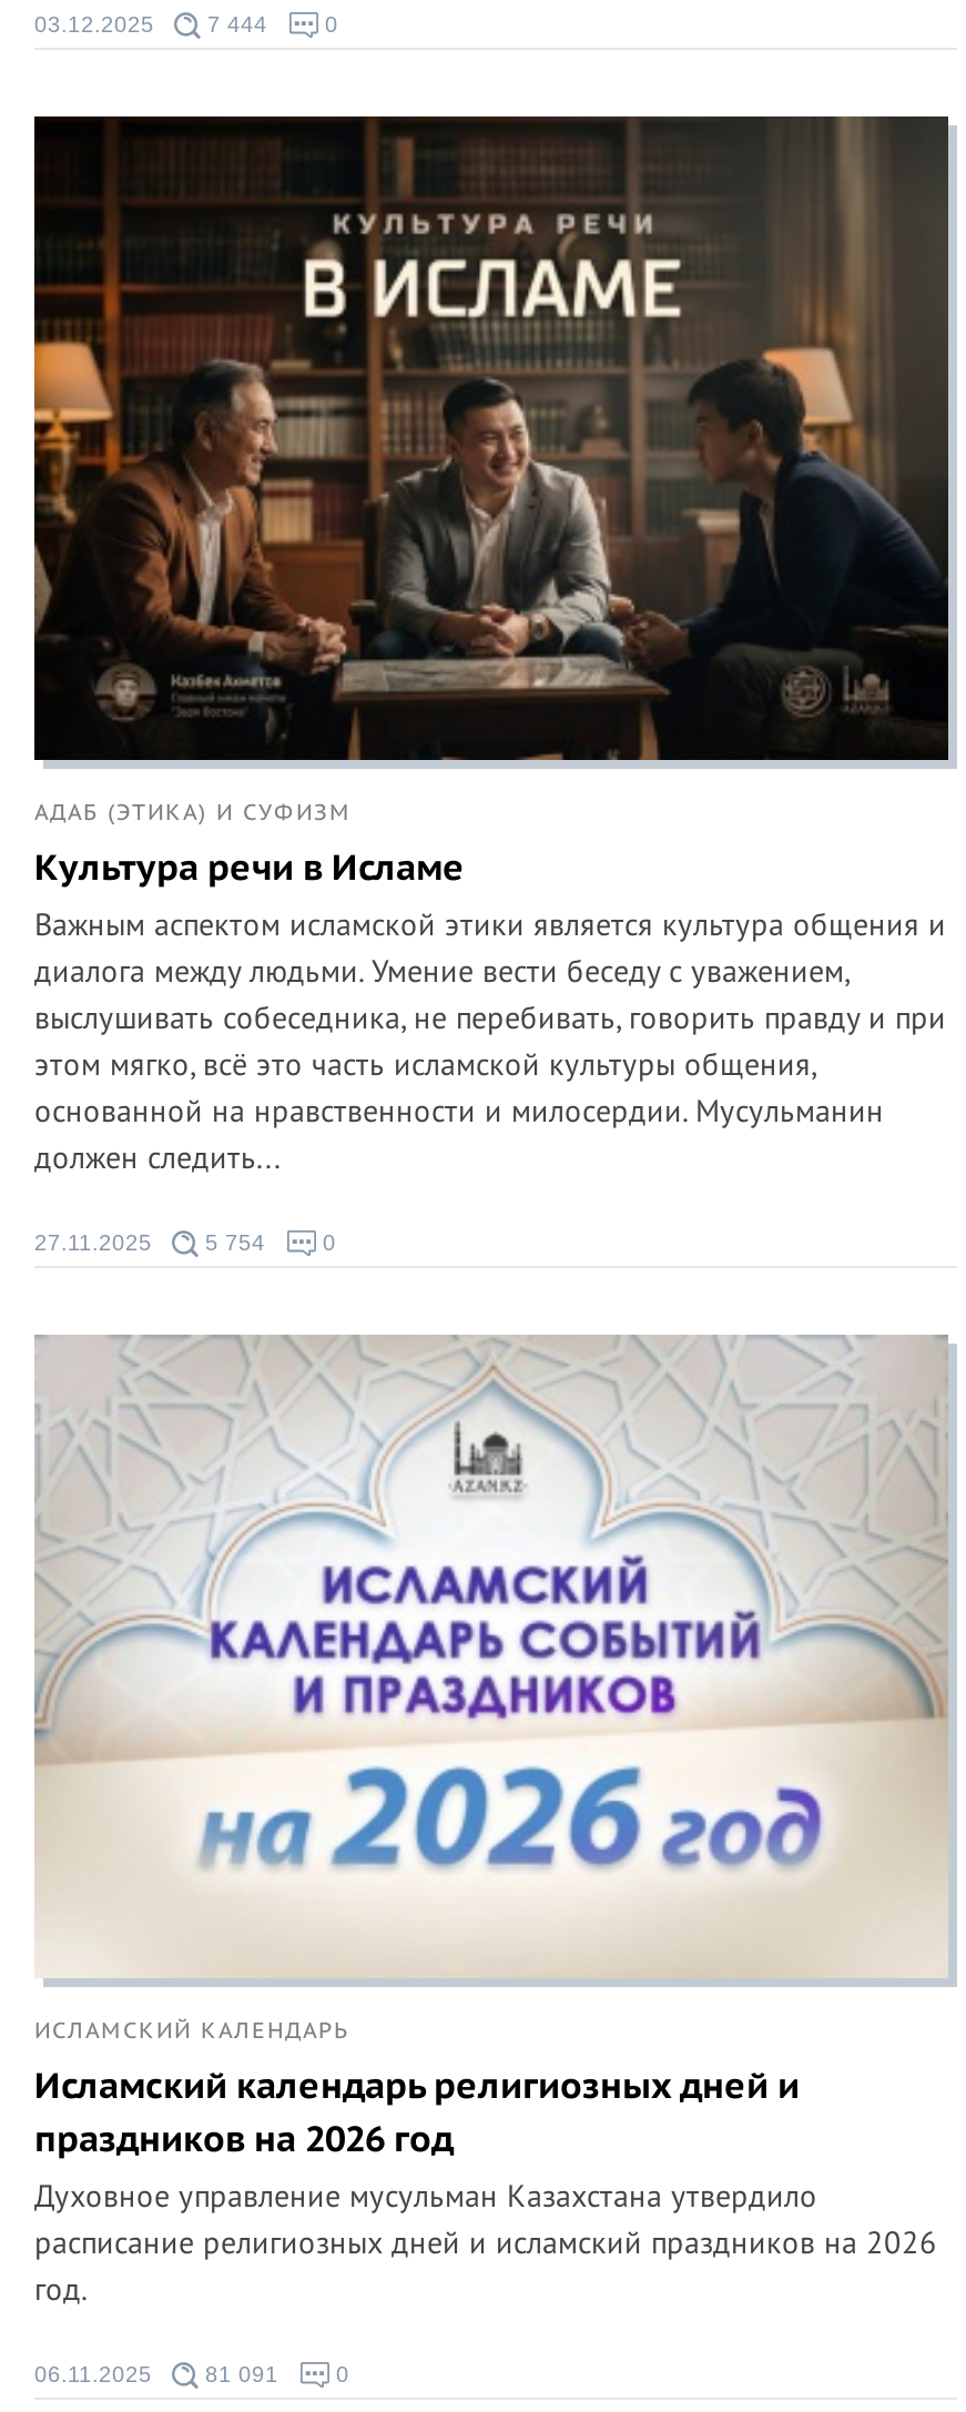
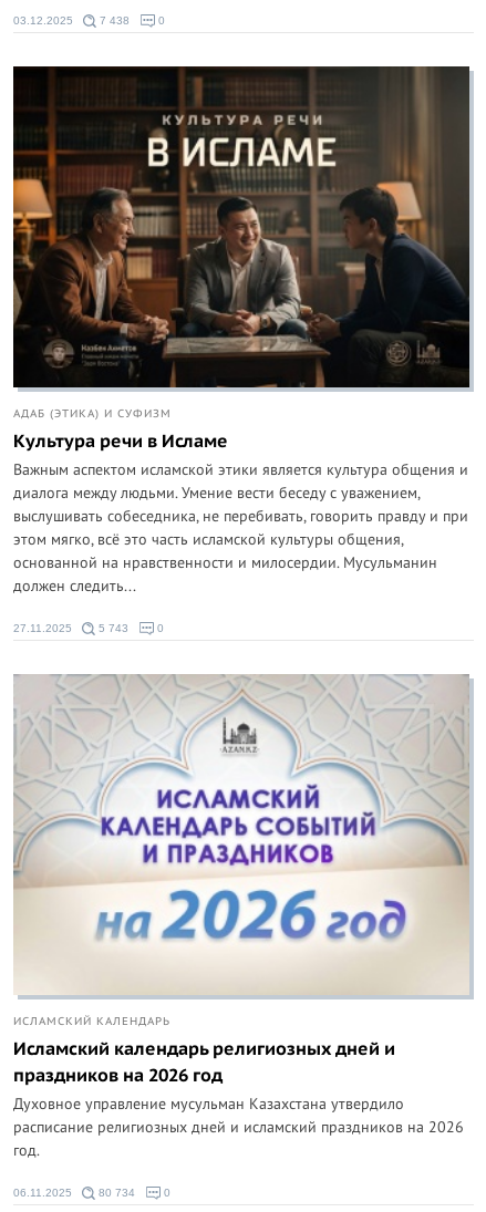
- 03.12.2025 7 444
+ 03.12.2025 7 438

- 27.11.2025 5 754
+ 27.11.2025 5 743

- 06.11.2025 81 091
+ 06.11.2025 80 734
